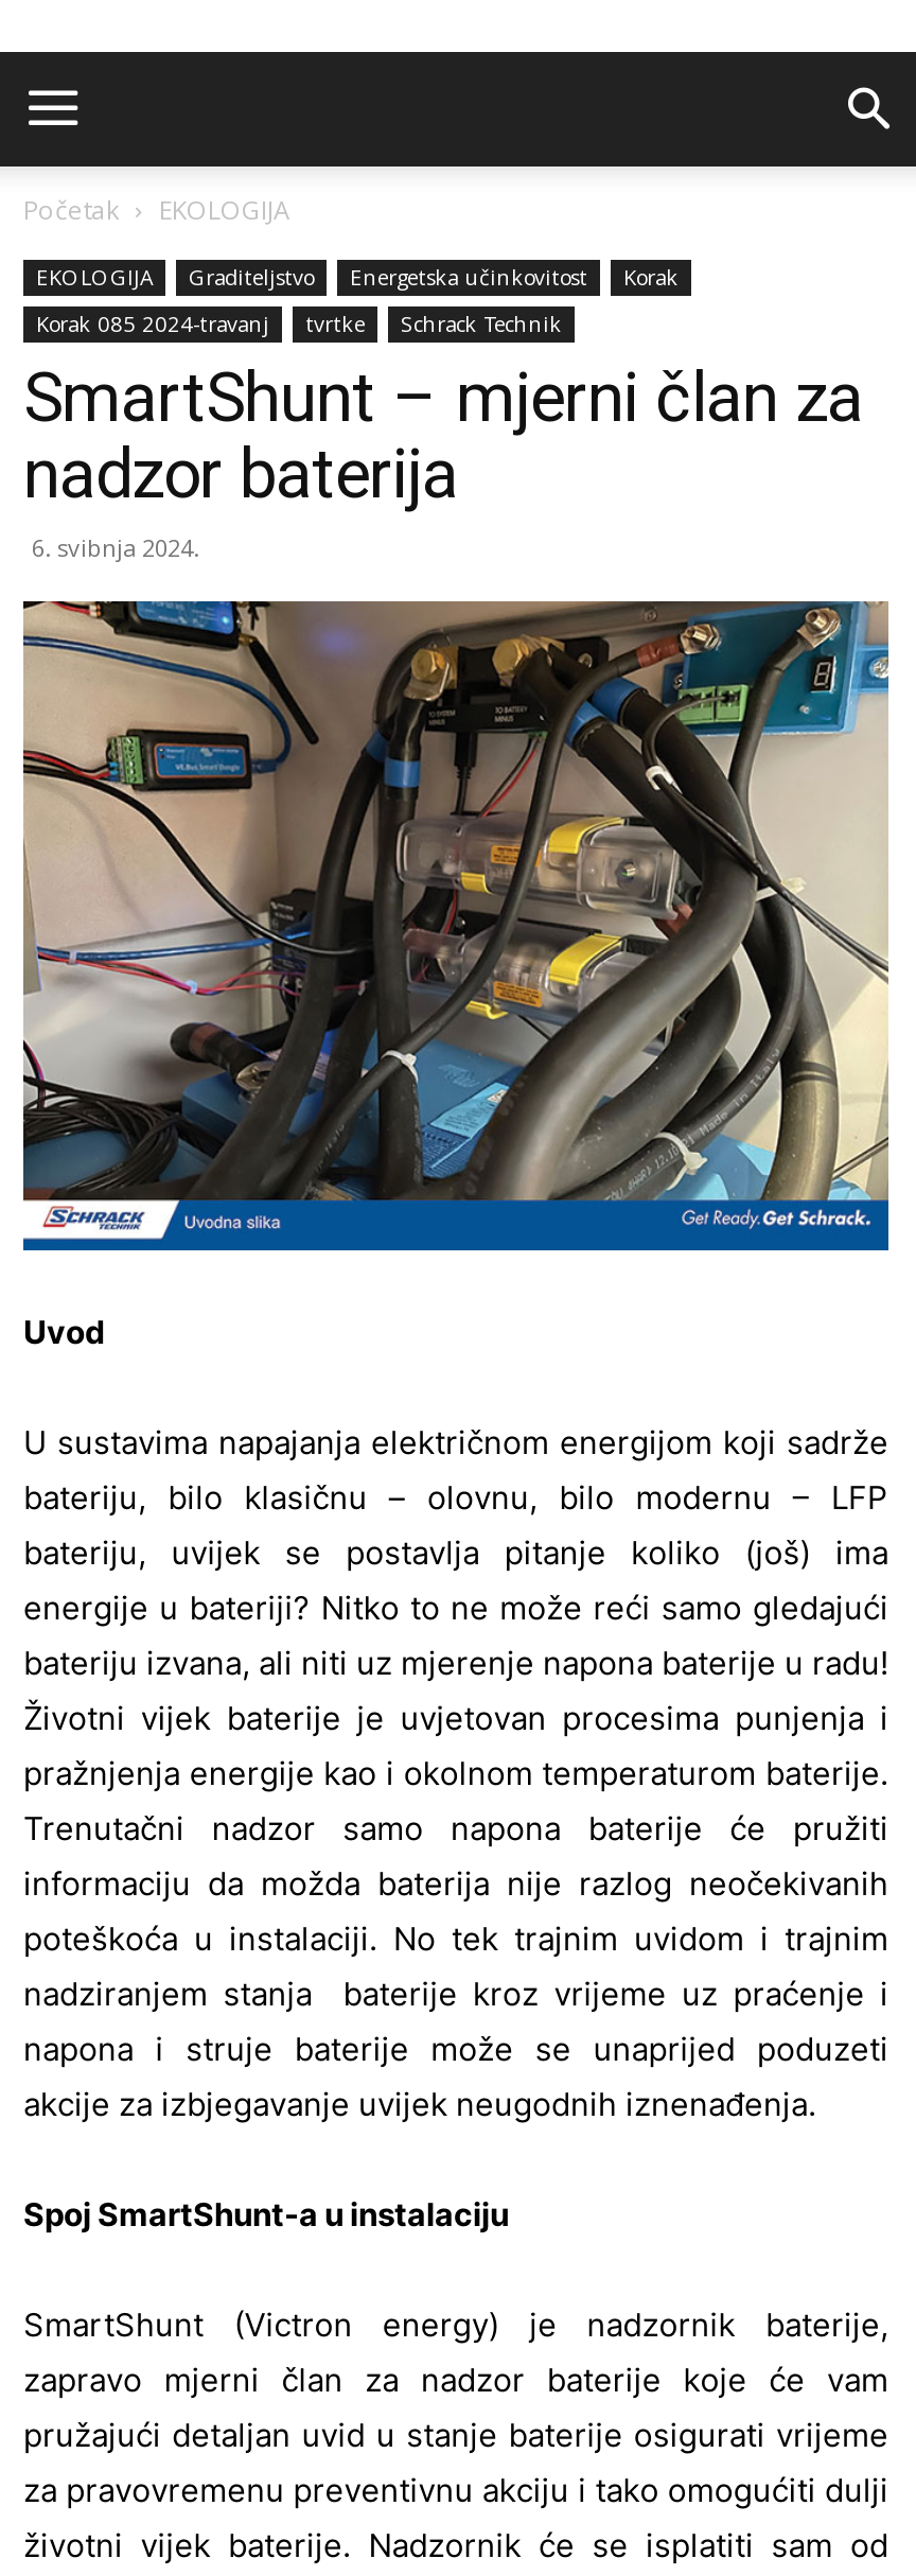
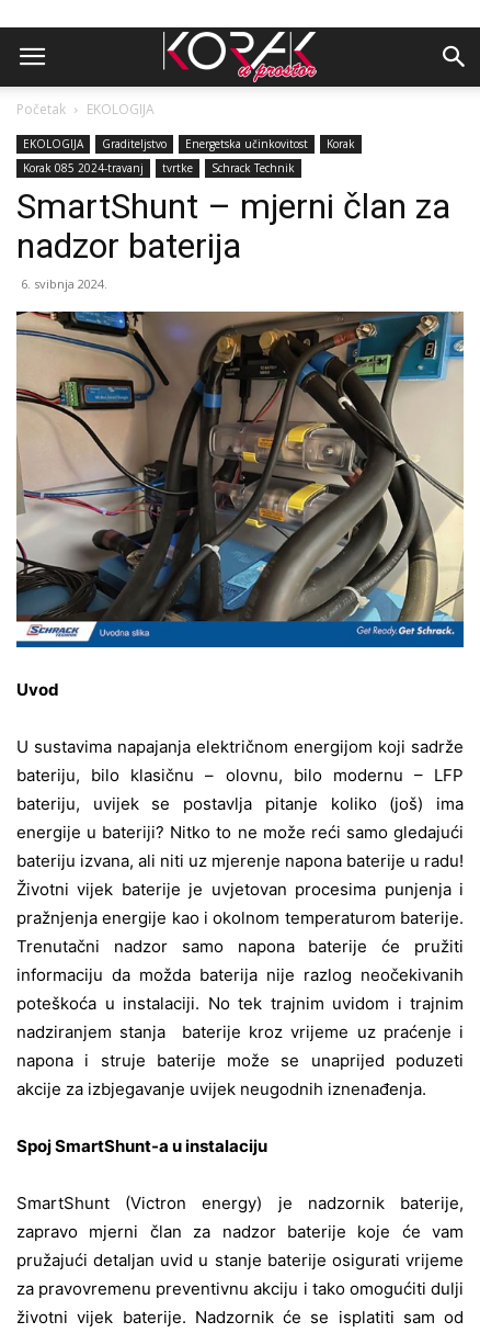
+ [image]
